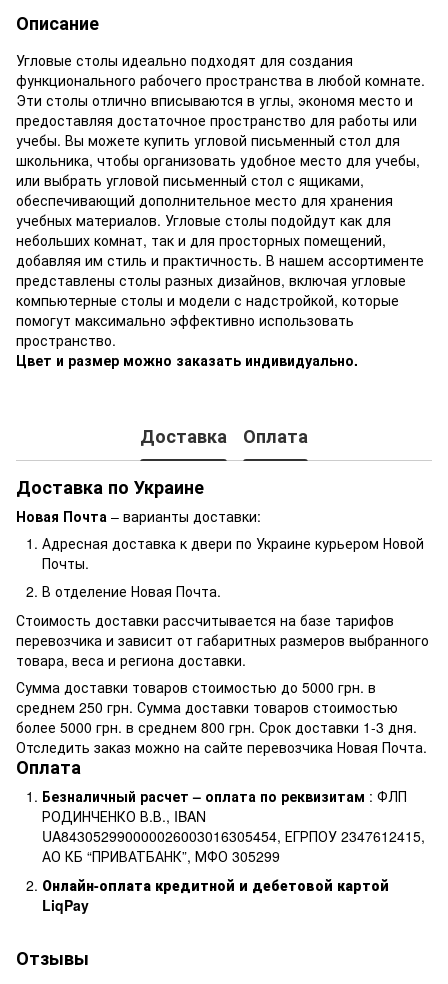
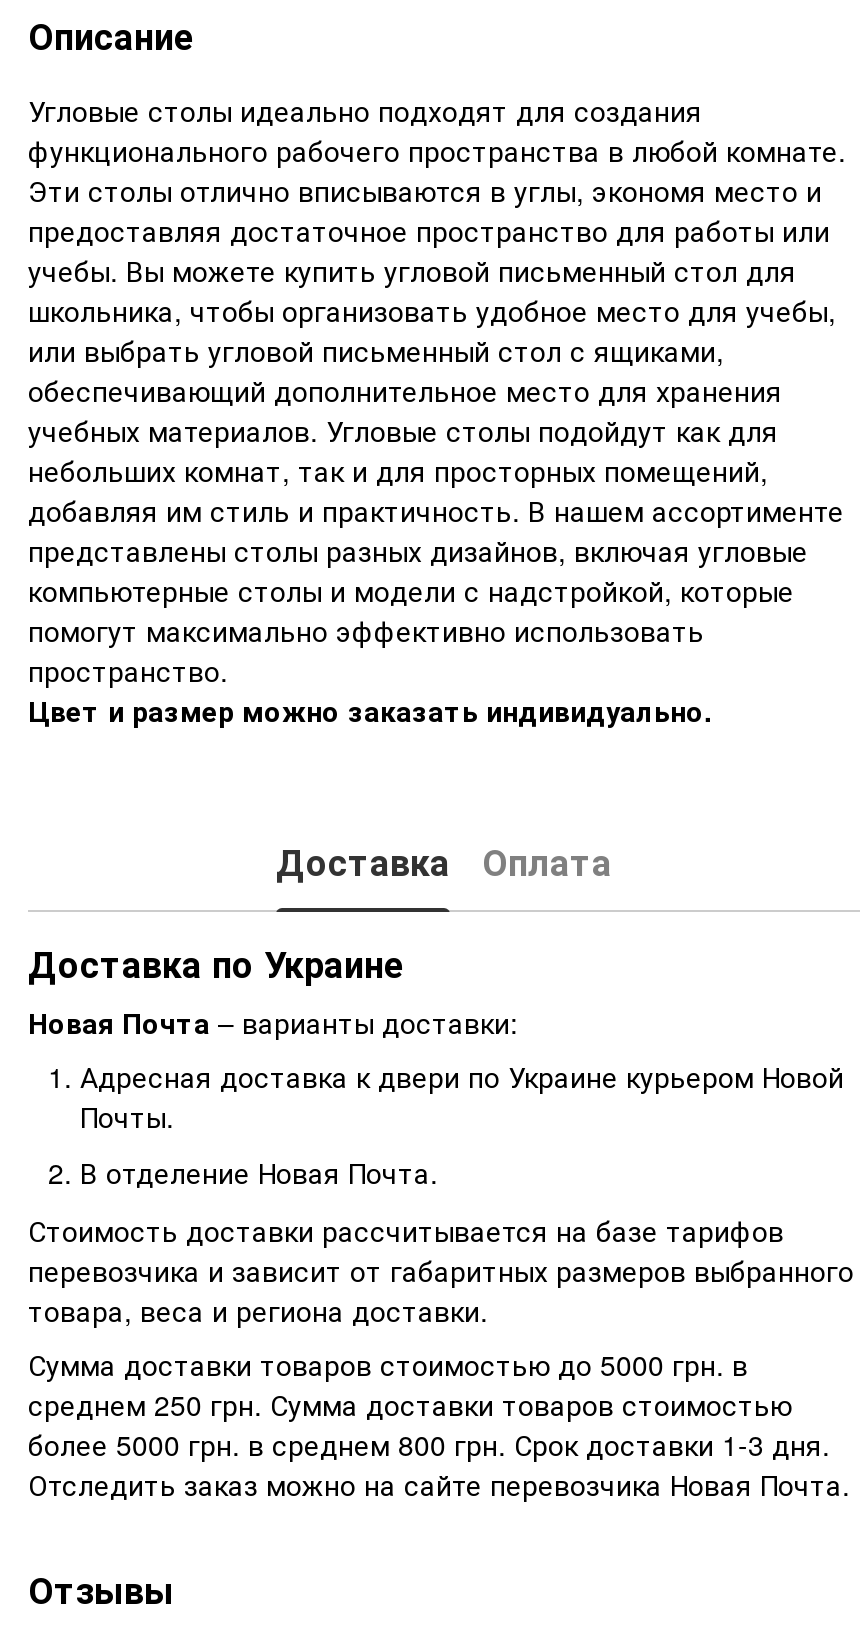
- Оплата
- Безналичный расчет – оплата по реквизитам: ФЛП
- РОДИНЧЕНКО В.В., IBAN
- UA843052990000026003016305454, ЕГРПОУ 2347612415,
- АО КБ “ПРИВАТБАНК”, МФО 305299
- Онлайн-оплата кредитной и дебетовой картой
- LiqPay
